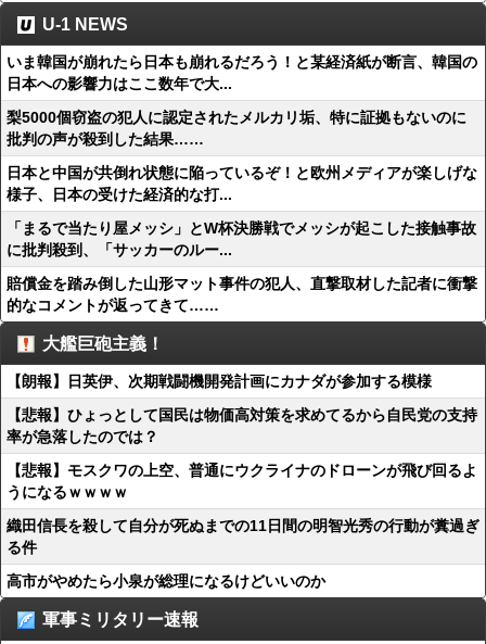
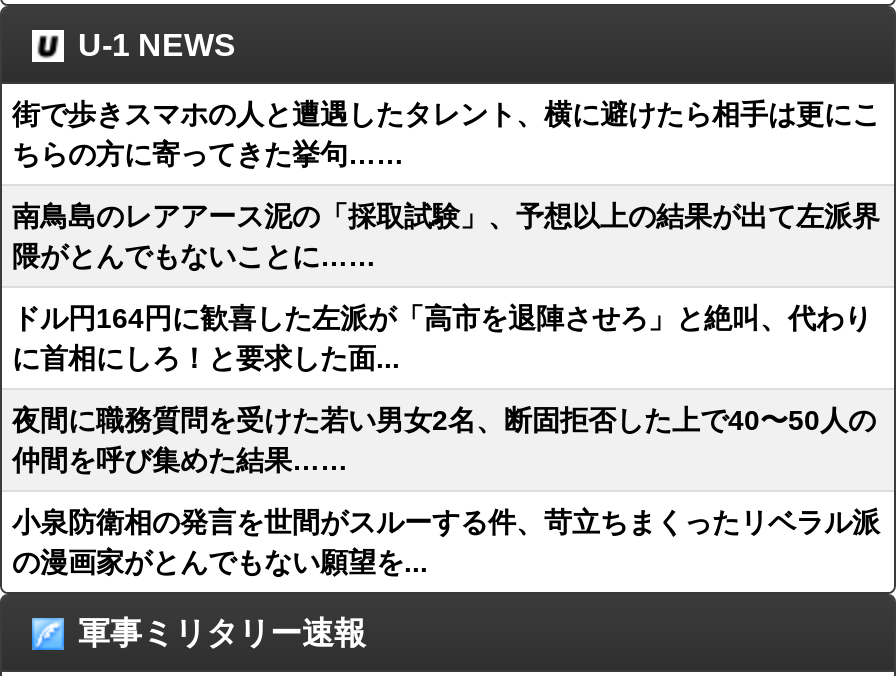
- いま韓国が崩れたら日本も崩れるだろう！と某経済紙が断言、韓国の
- 日本への影響力はここ数年で大...
- 梨5000個窃盗の犯人に認定されたメルカリ垢、特に証拠もないのに
- 批判の声が殺到した結果……
- 日本と中国が共倒れ状態に陥っているぞ！と欧州メディアが楽しげな
- 様子、日本の受けた経済的な打...
- 「まるで当たり屋メッシ」とW杯決勝戦でメッシが起こした接触事故
- に批判殺到、「サッカーのルー...
- 賠償金を踏み倒した山形マット事件の犯人、直撃取材した記者に衝撃
- 的なコメントが返ってきて……
- 大艦巨砲主義！
- 【朗報】日英伊、次期戦闘機開発計画にカナダが参加する模様
- 【悲報】ひょっとして国民は物価高対策を求めてるから自民党の支持
- 率が急落したのでは？
- 【悲報】モスクワの上空、普通にウクライナのドローンが飛び回るよ
- うになるｗｗｗｗ
- 織田信長を殺して自分が死ぬまでの11日間の明智光秀の行動が糞過ぎ
- る件
- 高市がやめたら小泉が総理になるけどいいのか
+ 街で歩きスマホの人と遭遇したタレント、横に避けたら相手は更にこ
+ ちらの方に寄ってきた挙句……
+ 南鳥島のレアアース泥の「採取試験」、予想以上の結果が出て左派界
+ 隈がとんでもないことに……
+ ドル円164円に歓喜した左派が「高市を退陣させろ」と絶叫、代わり
+ に首相にしろ！と要求した面...
+ 夜間に職務質問を受けた若い男女2名、断固拒否した上で40〜50人の
+ 仲間を呼び集めた結果……
+ 小泉防衛相の発言を世間がスルーする件、苛立ちまくったリベラル派
+ の漫画家がとんでもない願望を...
